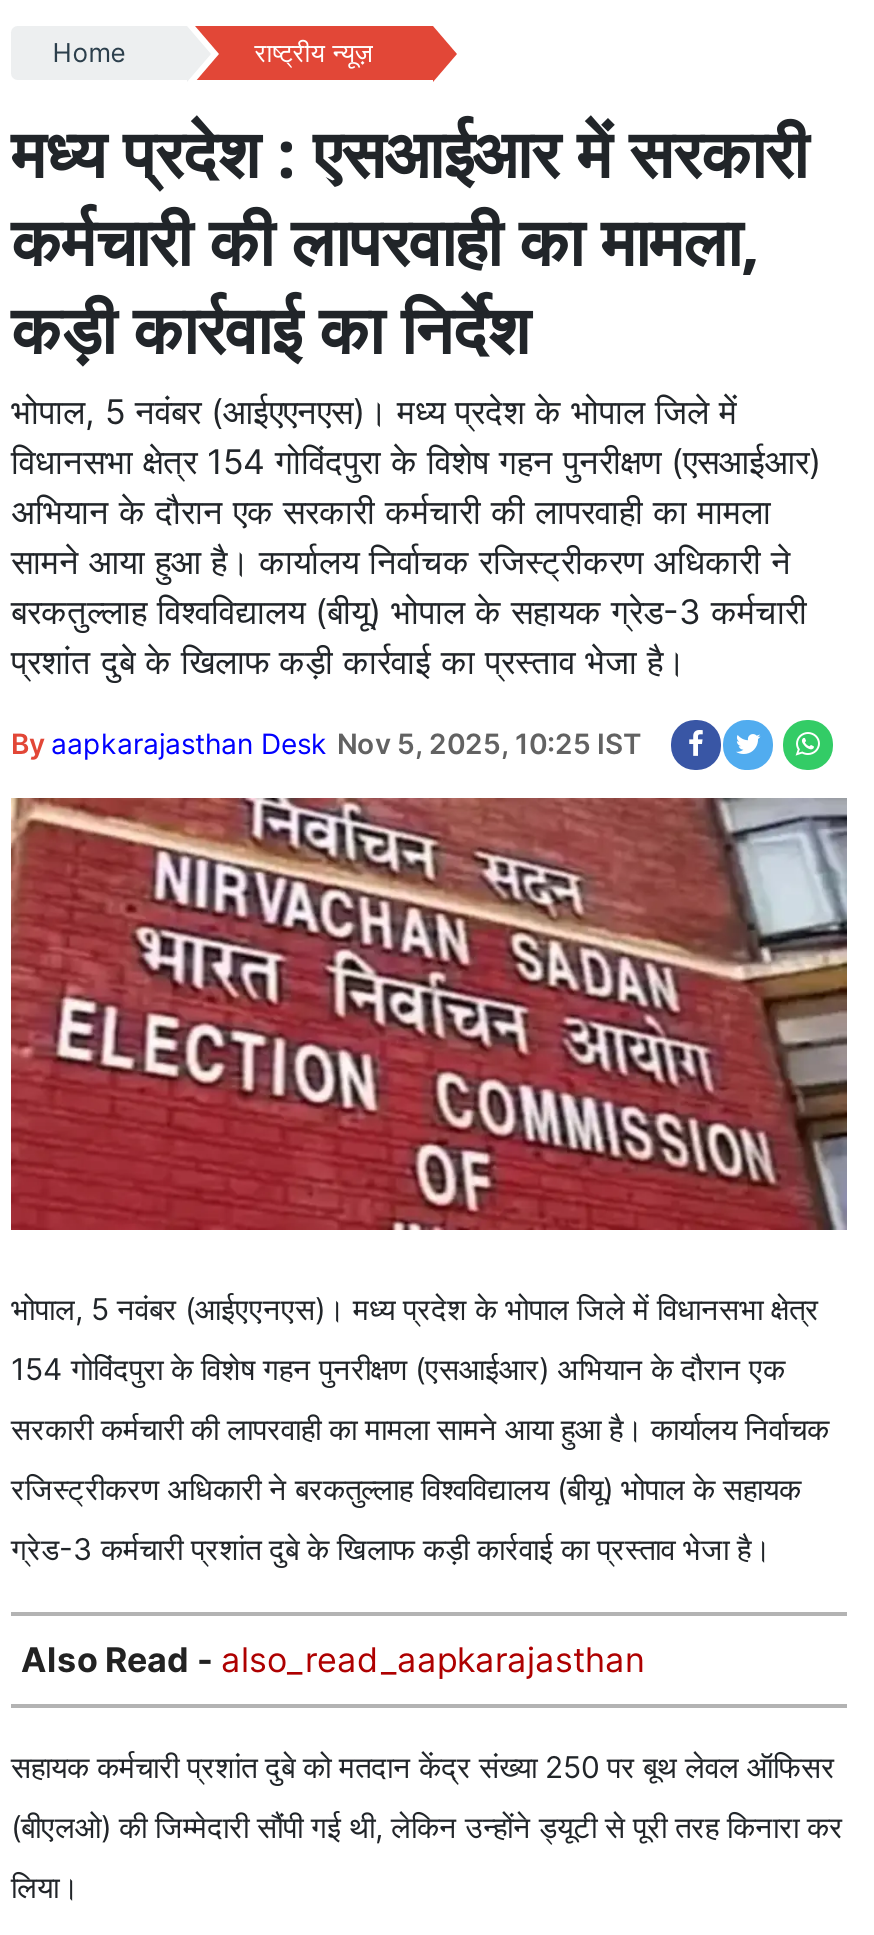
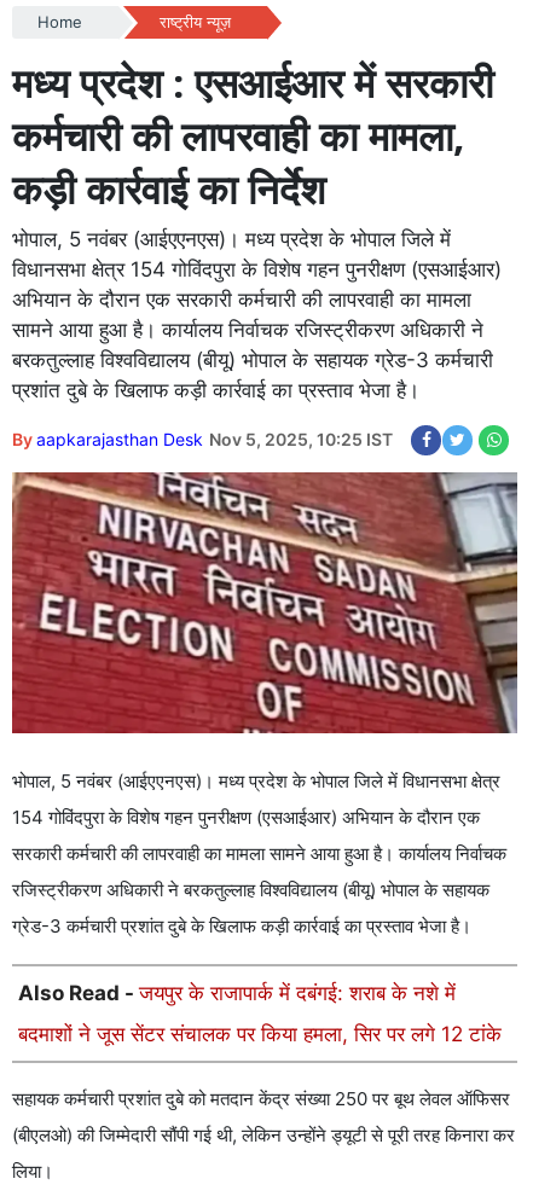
- Also Read - also_read_aapkarajasthan
+ Also Read - जयपुर के राजापार्क में दबंगई: शराब के नशे में
+ बदमाशों ने जूस सेंटर संचालक पर किया हमला, सिर पर लगे 12 टांके
